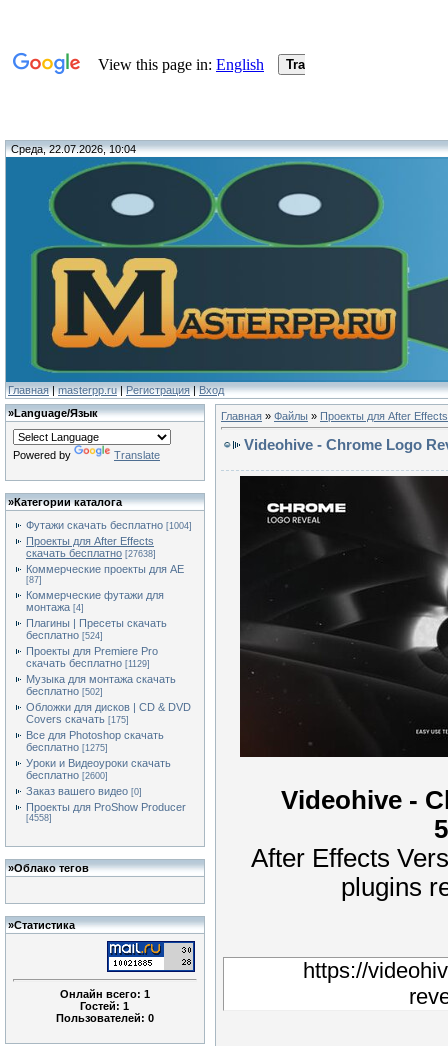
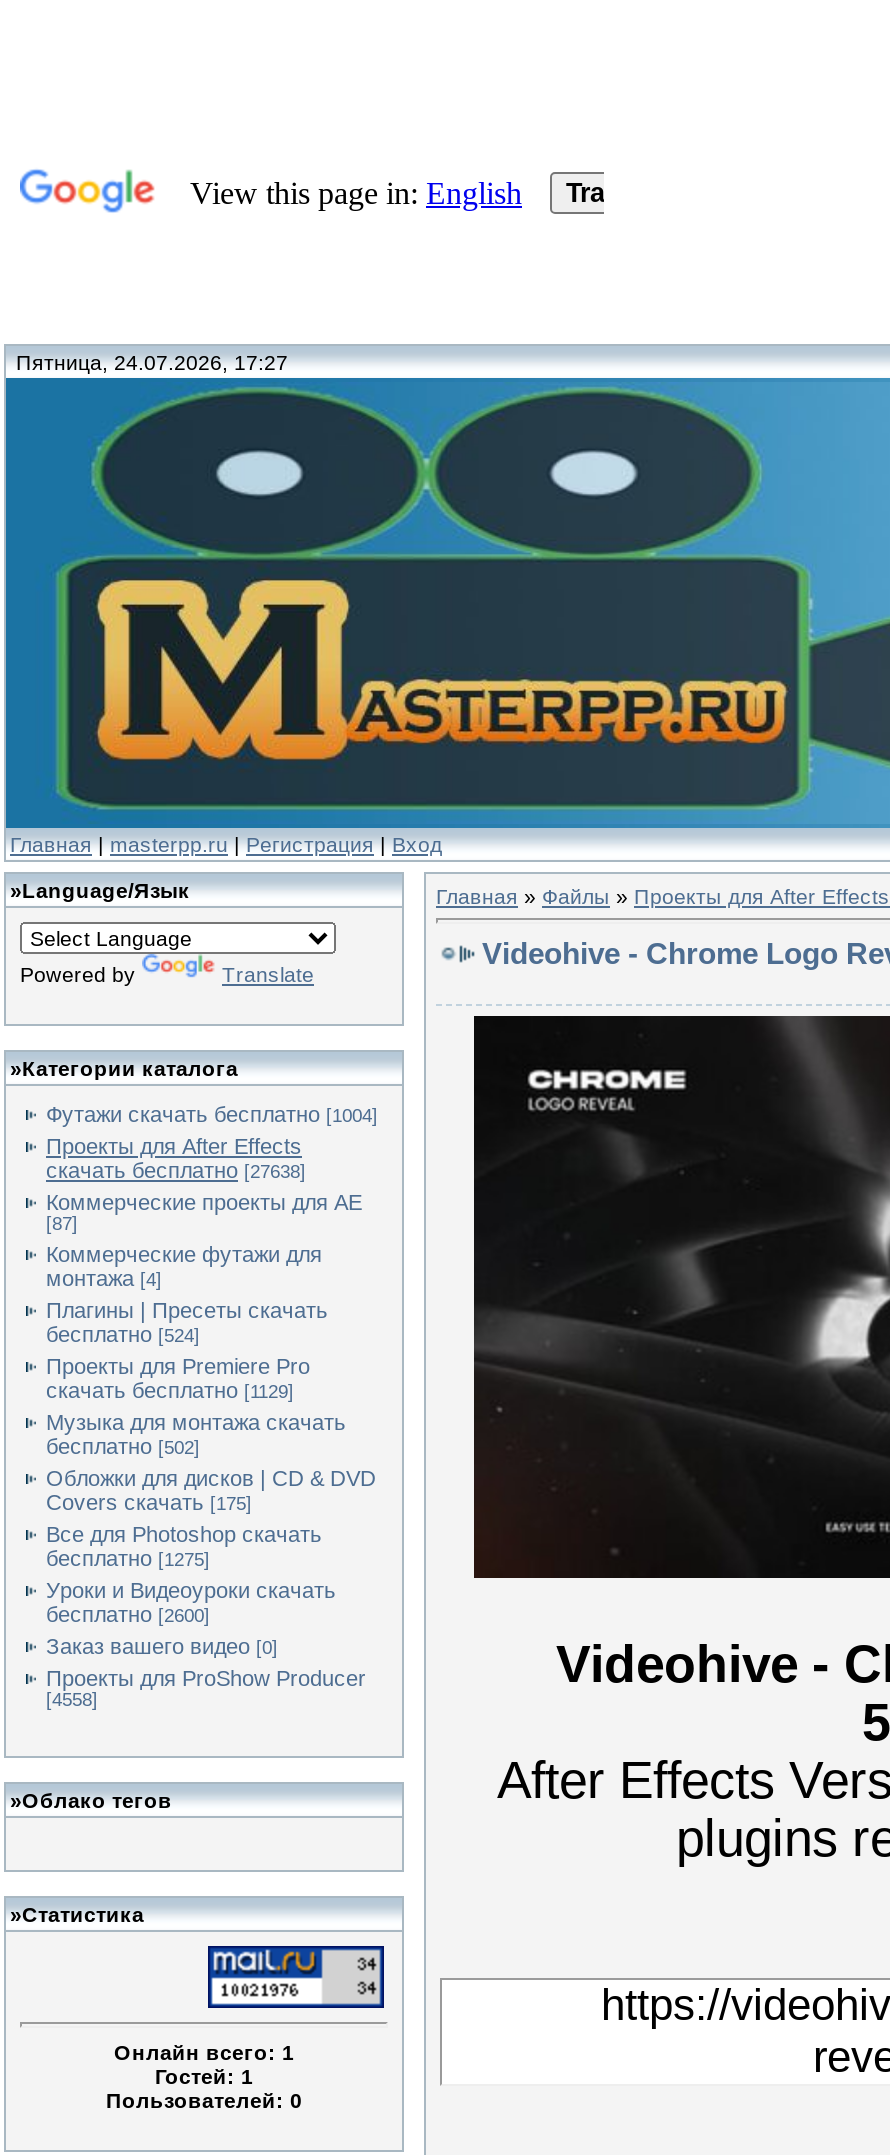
- Среда, 22.07.2026, 10:04
+ Пятница, 24.07.2026, 17:27
